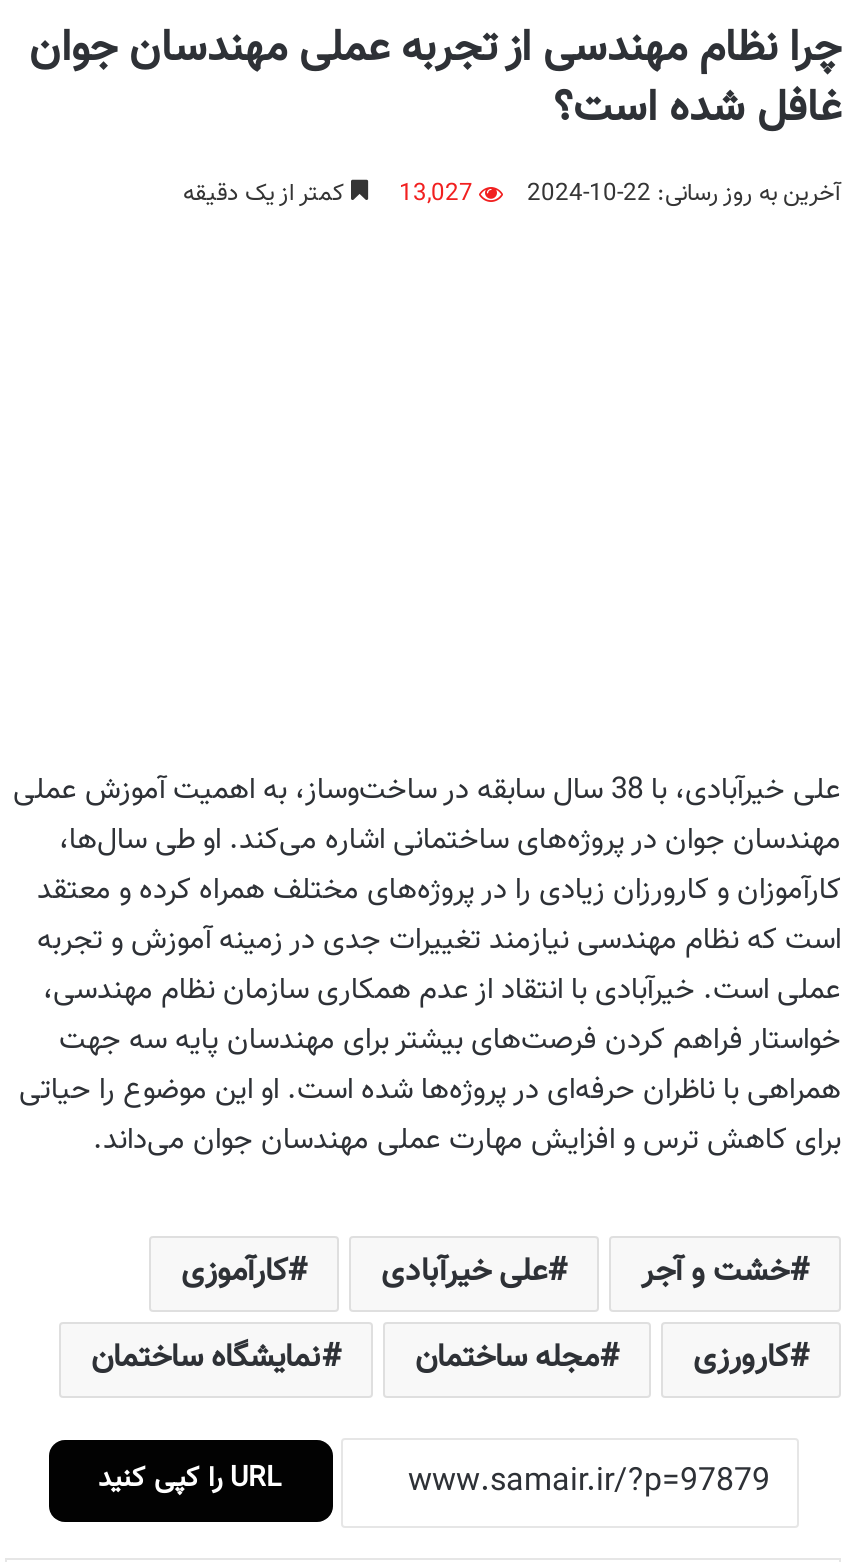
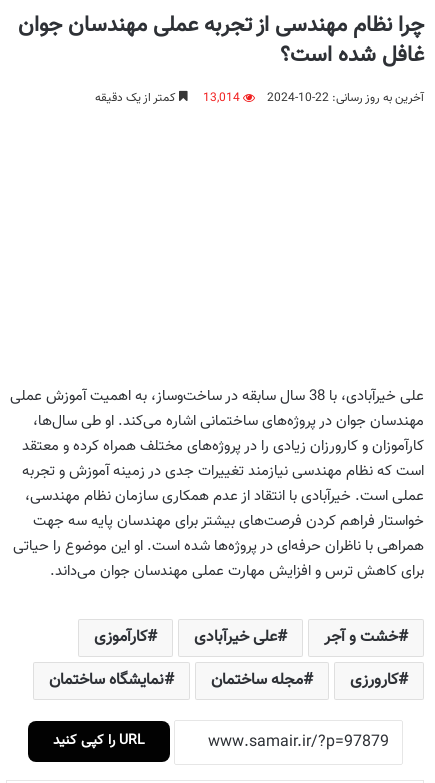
- 13,027 کمتر از یک دقیقه
+ 13,014 کمتر از یک دقیقه
